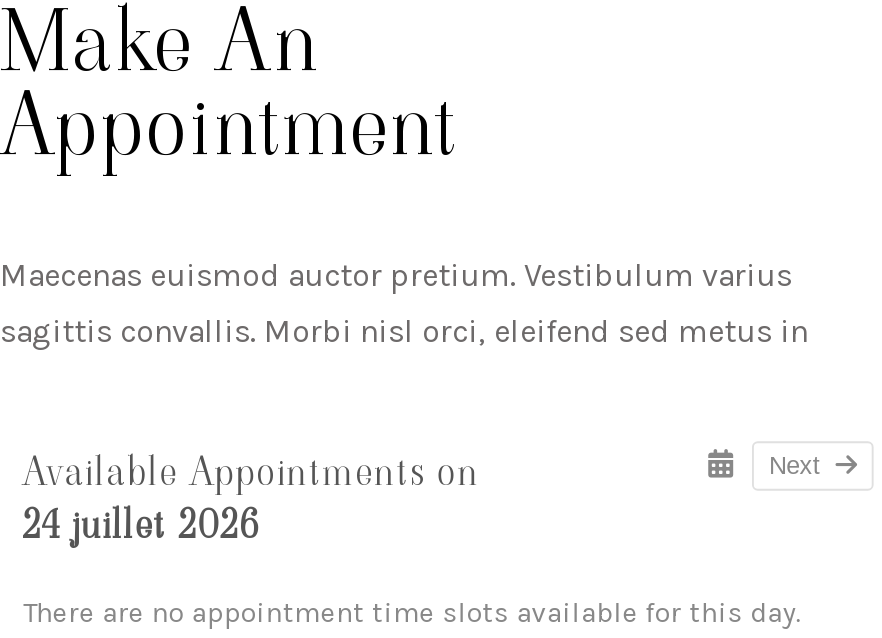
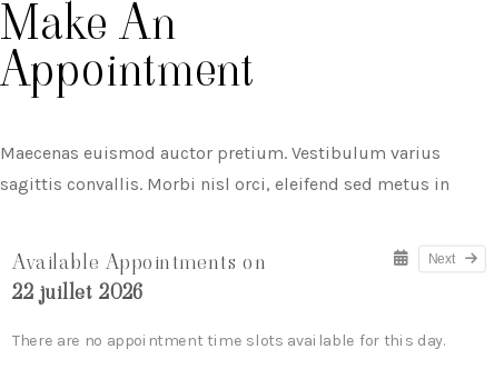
- 24 juillet 2026
+ 22 juillet 2026
